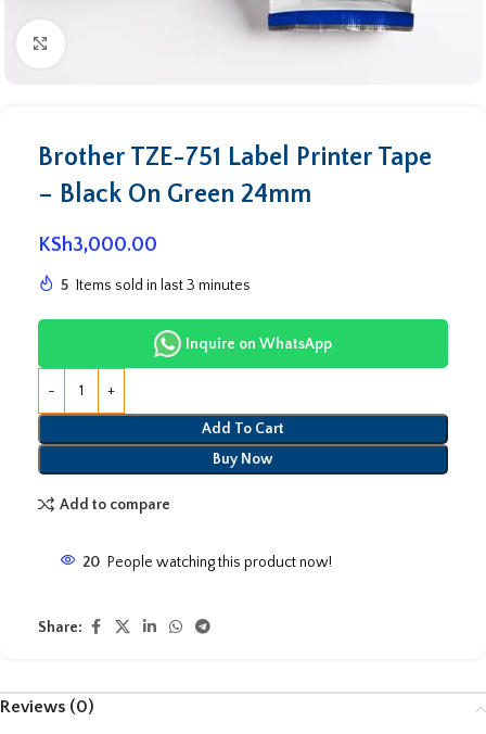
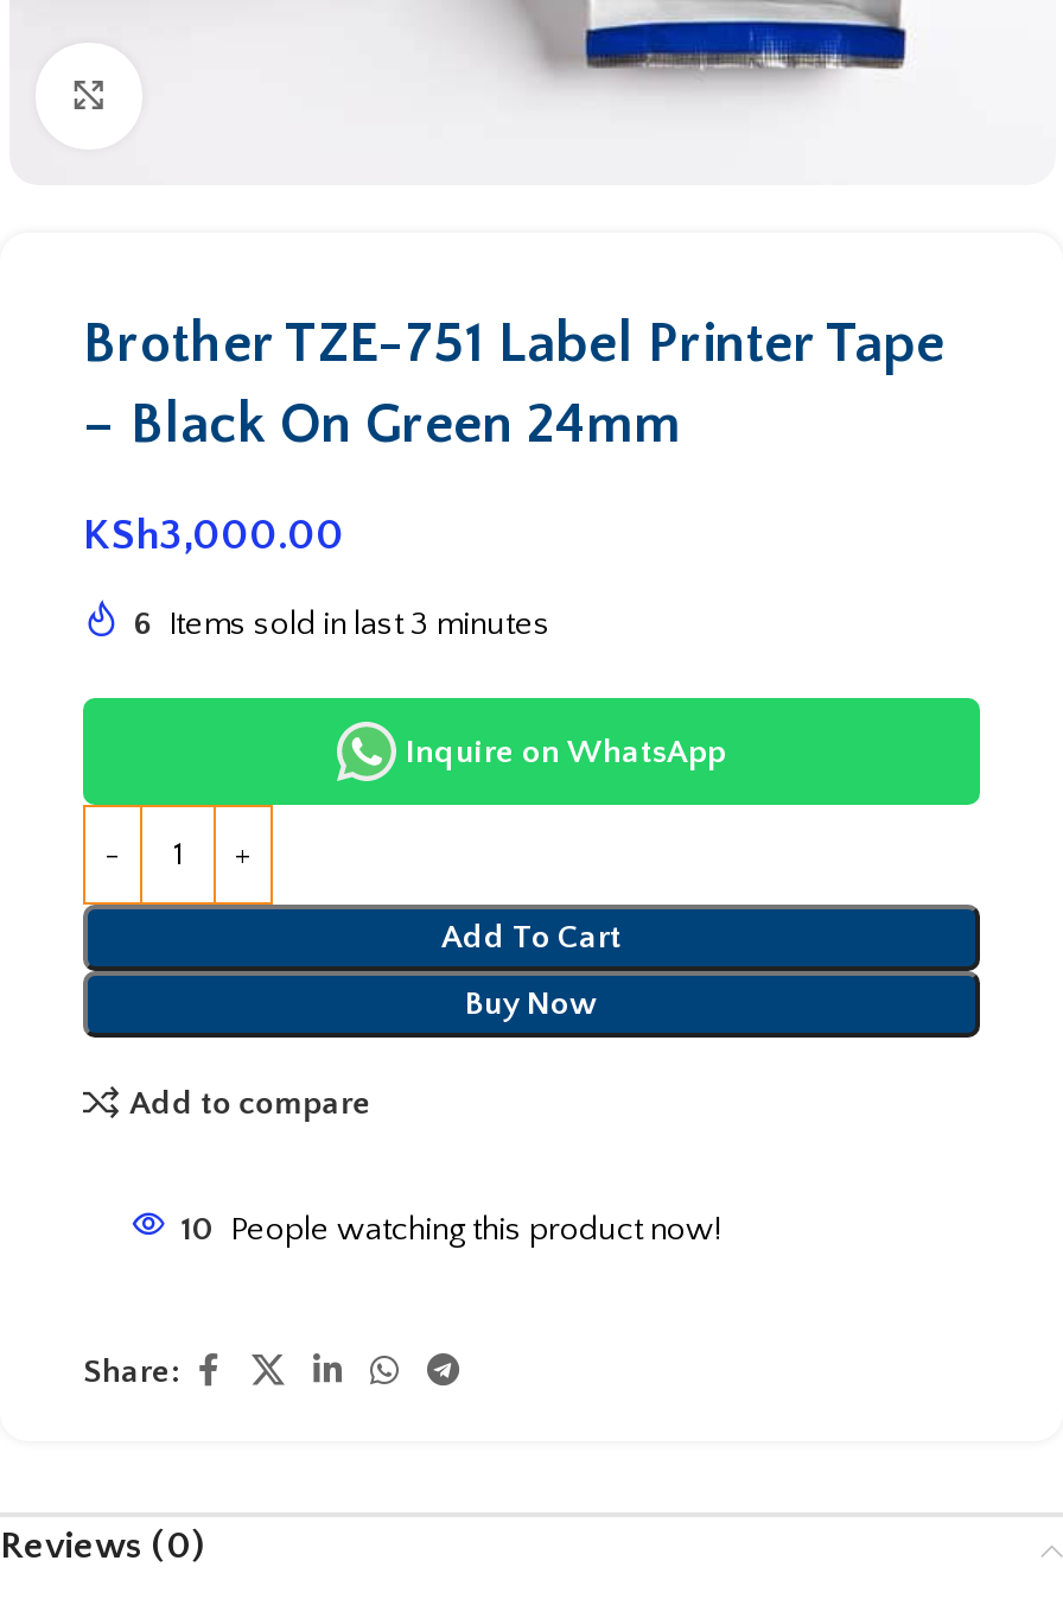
- 5 Items sold in last 3 minutes
+ 6 Items sold in last 3 minutes

- 20 People watching this product now!
+ 10 People watching this product now!
